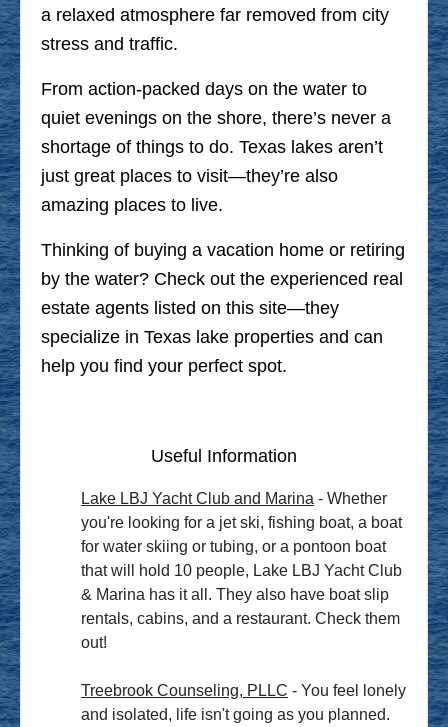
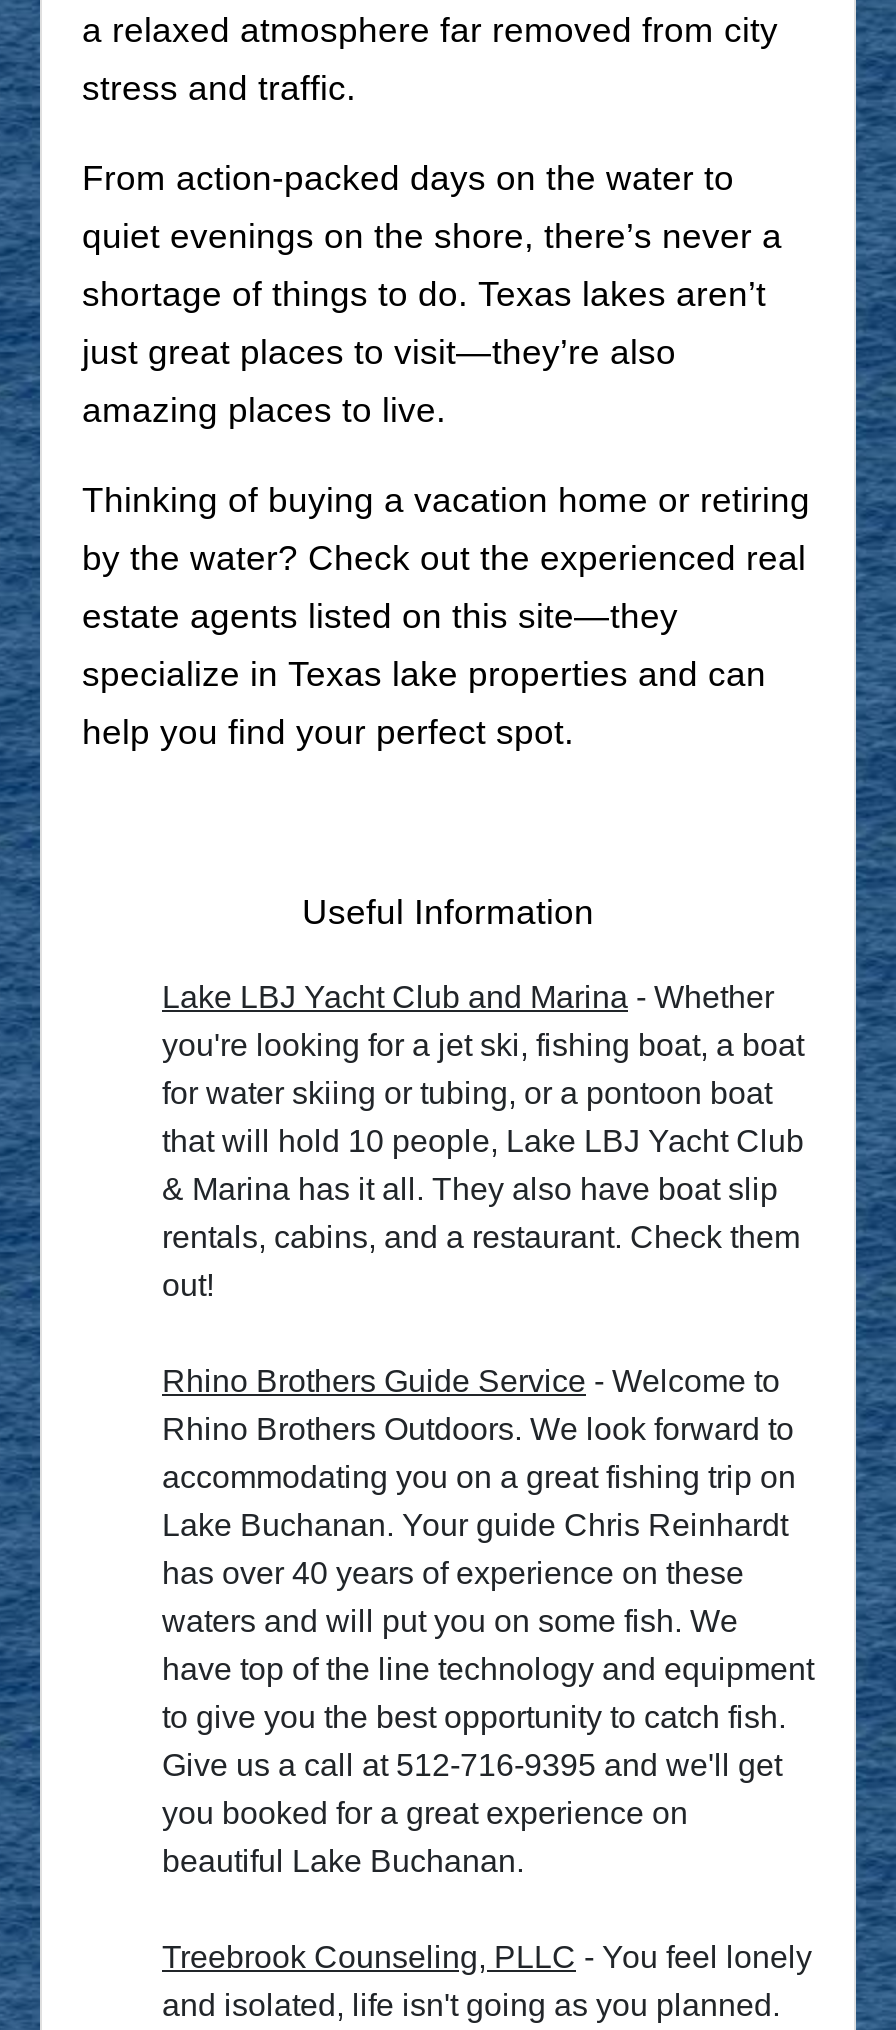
+ Rhino Brothers Guide Service - Welcome to
+ Rhino Brothers Outdoors. We look forward to
+ accommodating you on a great fishing trip on
+ Lake Buchanan. Your guide Chris Reinhardt
+ has over 40 years of experience on these
+ waters and will put you on some fish. We
+ have top of the line technology and equipment
+ to give you the best opportunity to catch fish.
+ Give us a call at 512-716-9395 and we'll get
+ you booked for a great experience on
+ beautiful Lake Buchanan.
